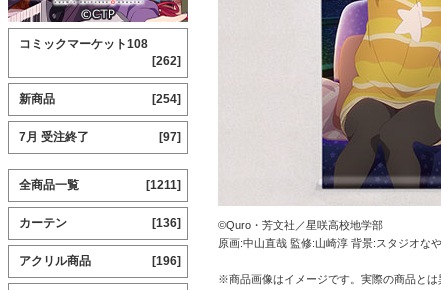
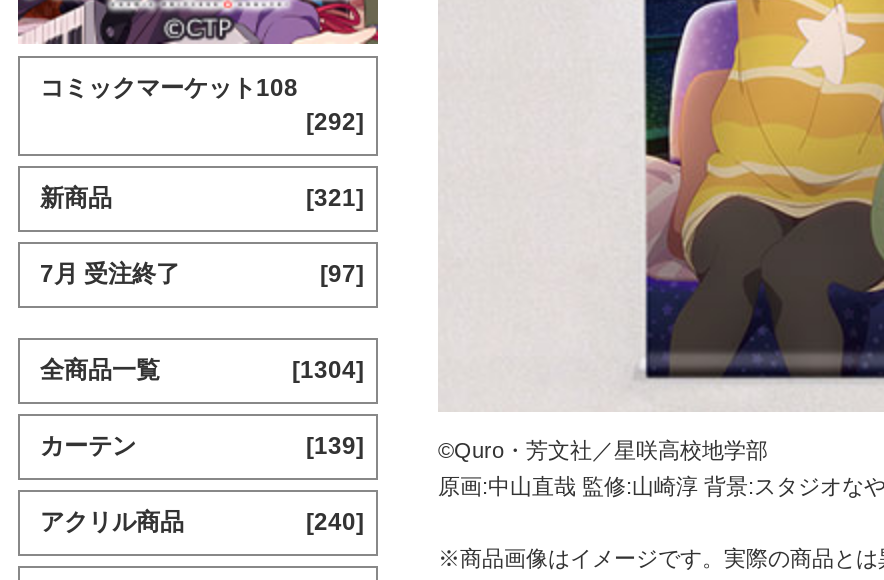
- [262]
+ [292]

- [254]
+ [321]

- [1211]
+ [1304]

- [136]
+ [139]

- [196]
+ [240]
